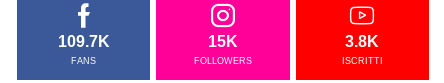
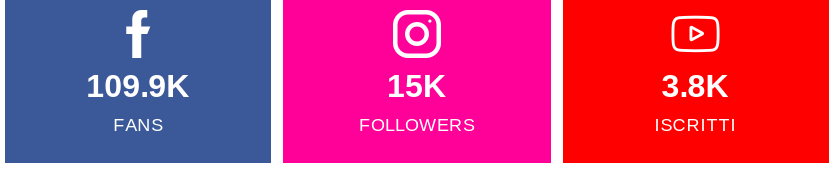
- 109.7K
+ 109.9K
